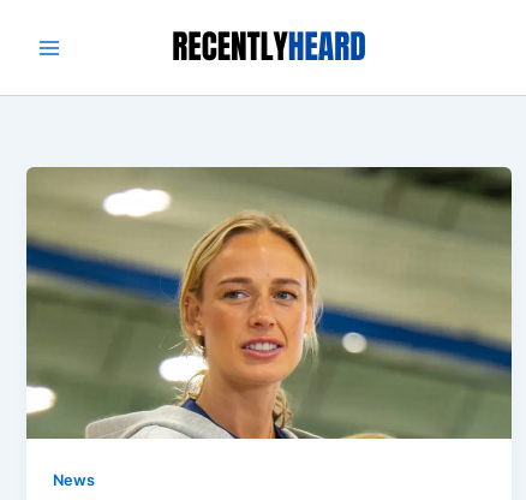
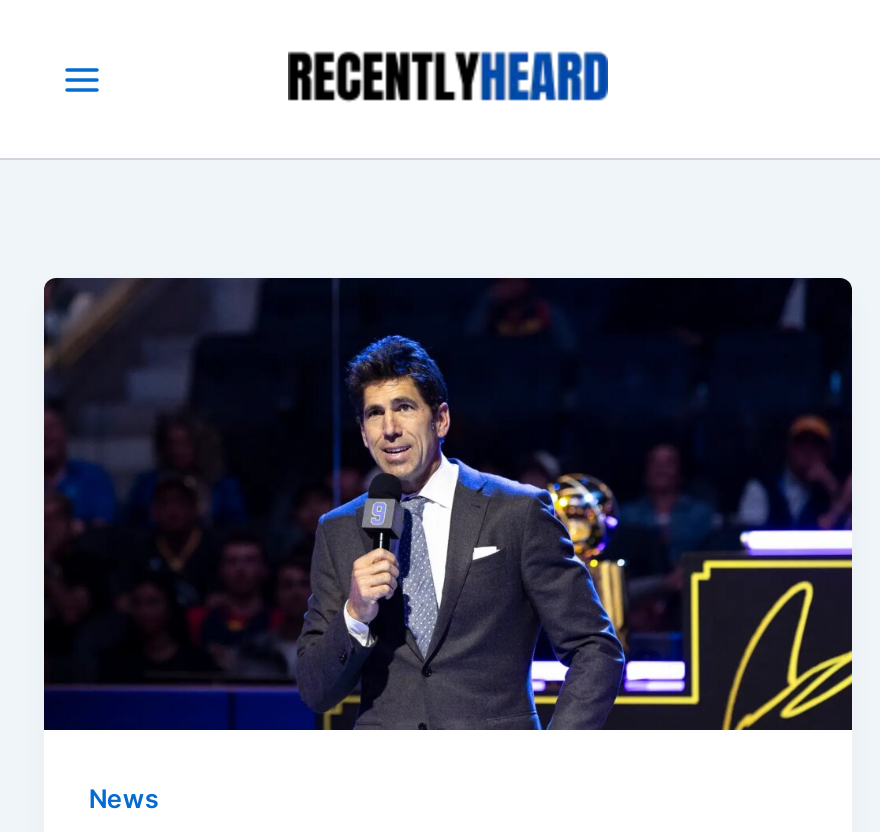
- [image]
+ [image]
